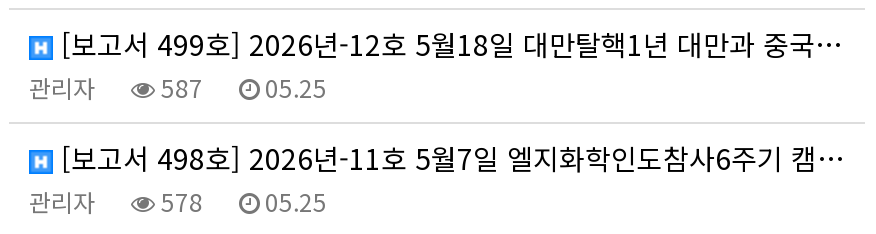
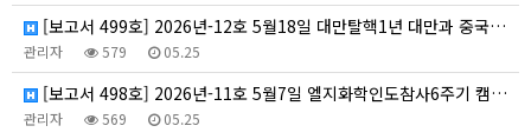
- 관리자 587 05.25
+ 관리자 579 05.25

- 관리자 578 05.25
+ 관리자 569 05.25
